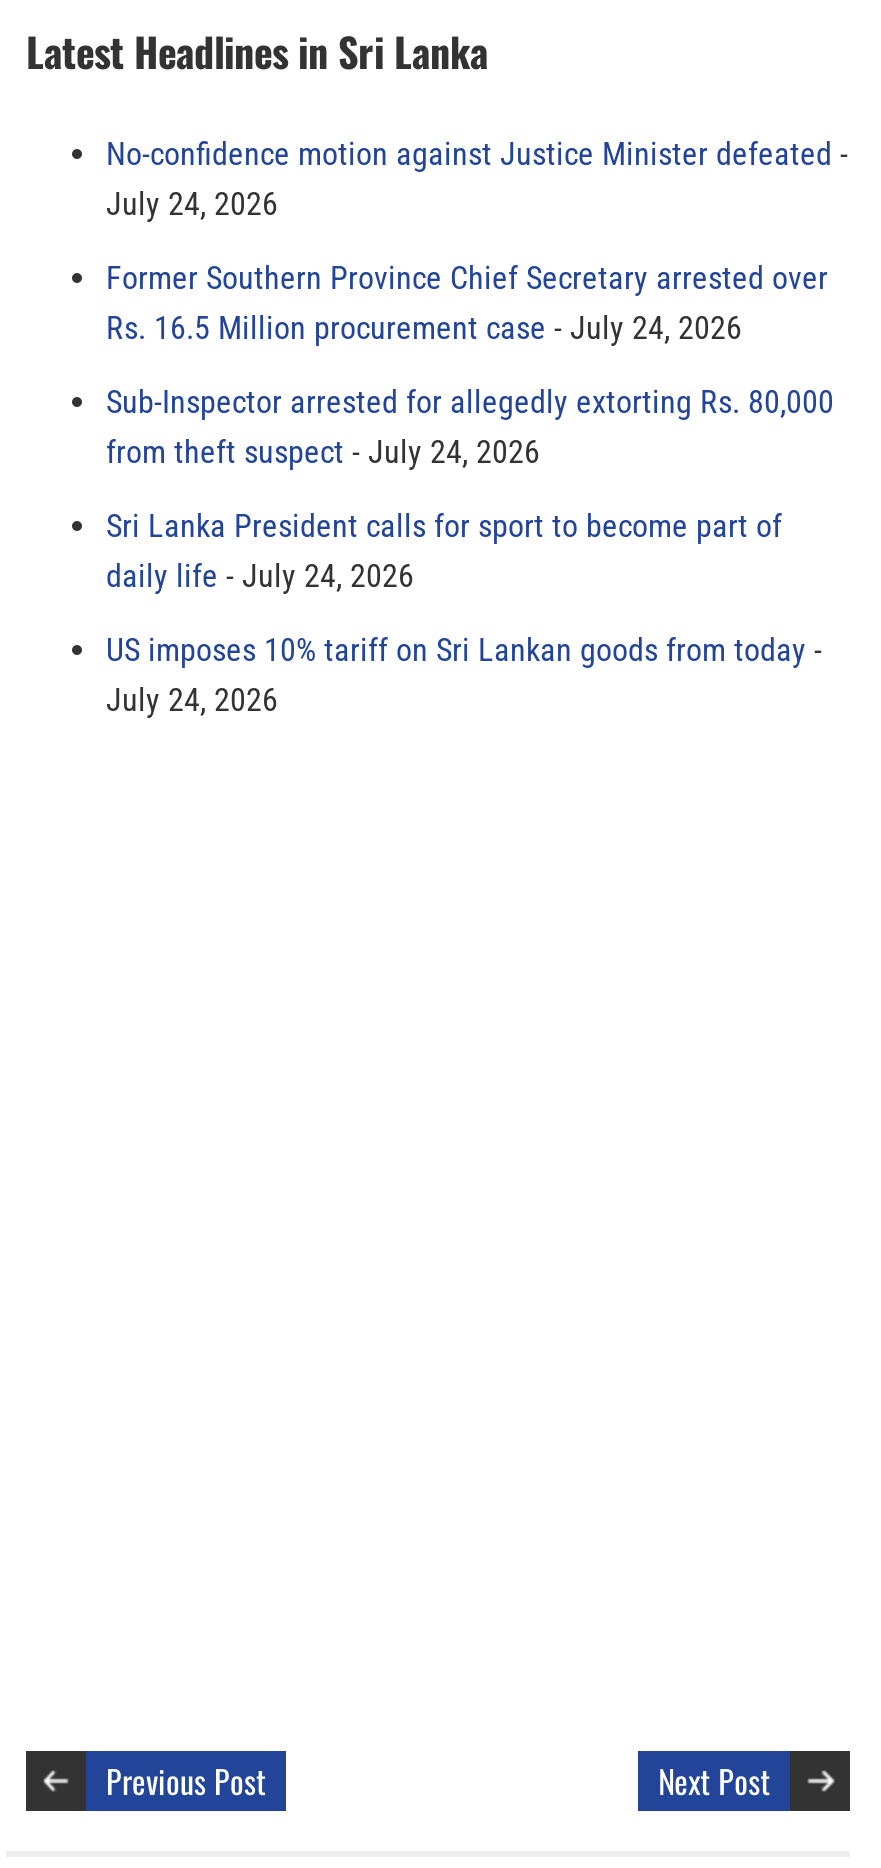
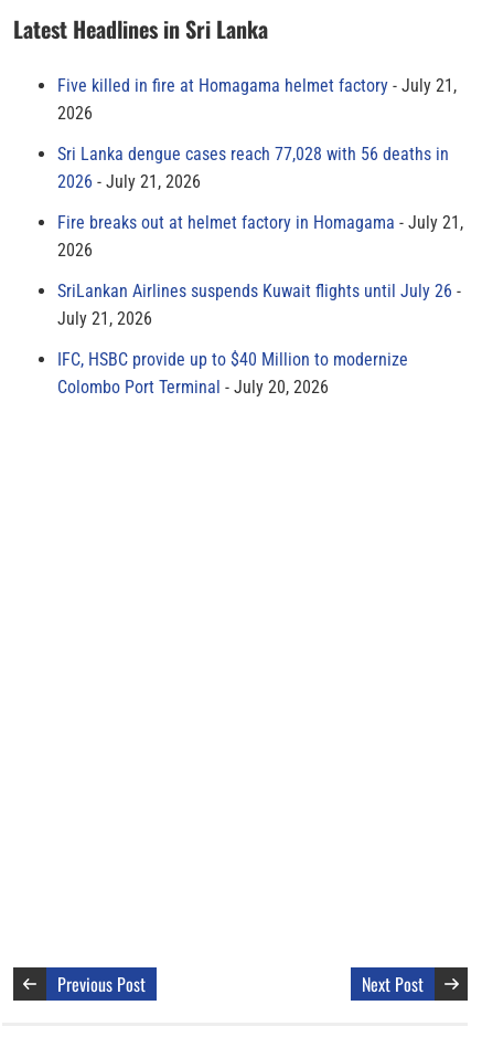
- No-confidence motion against Justice Minister defeated
- July 24, 2026
+ Five killed in fire at Homagama helmet factory
+ July 21,
+ 2026

- Former Southern Province Chief Secretary arrested over
- Rs. 16.5 Million procurement case
- July 24, 2026
+ Sri Lanka dengue cases reach 77,028 with 56 deaths in
+ 2026
+ July 21, 2026

- Sub-Inspector arrested for allegedly extorting Rs. 80,000
- from theft suspect
- July 24, 2026
+ Fire breaks out at helmet factory in Homagama
+ July 21,
+ 2026

- Sri Lanka President calls for sport to become part of
- daily life
- July 24, 2026
+ SriLankan Airlines suspends Kuwait flights until July 26
+ July 21, 2026

- US imposes 10% tariff on Sri Lankan goods from today
- July 24, 2026
+ IFC, HSBC provide up to $40 Million to modernize
+ Colombo Port Terminal
+ July 20, 2026
